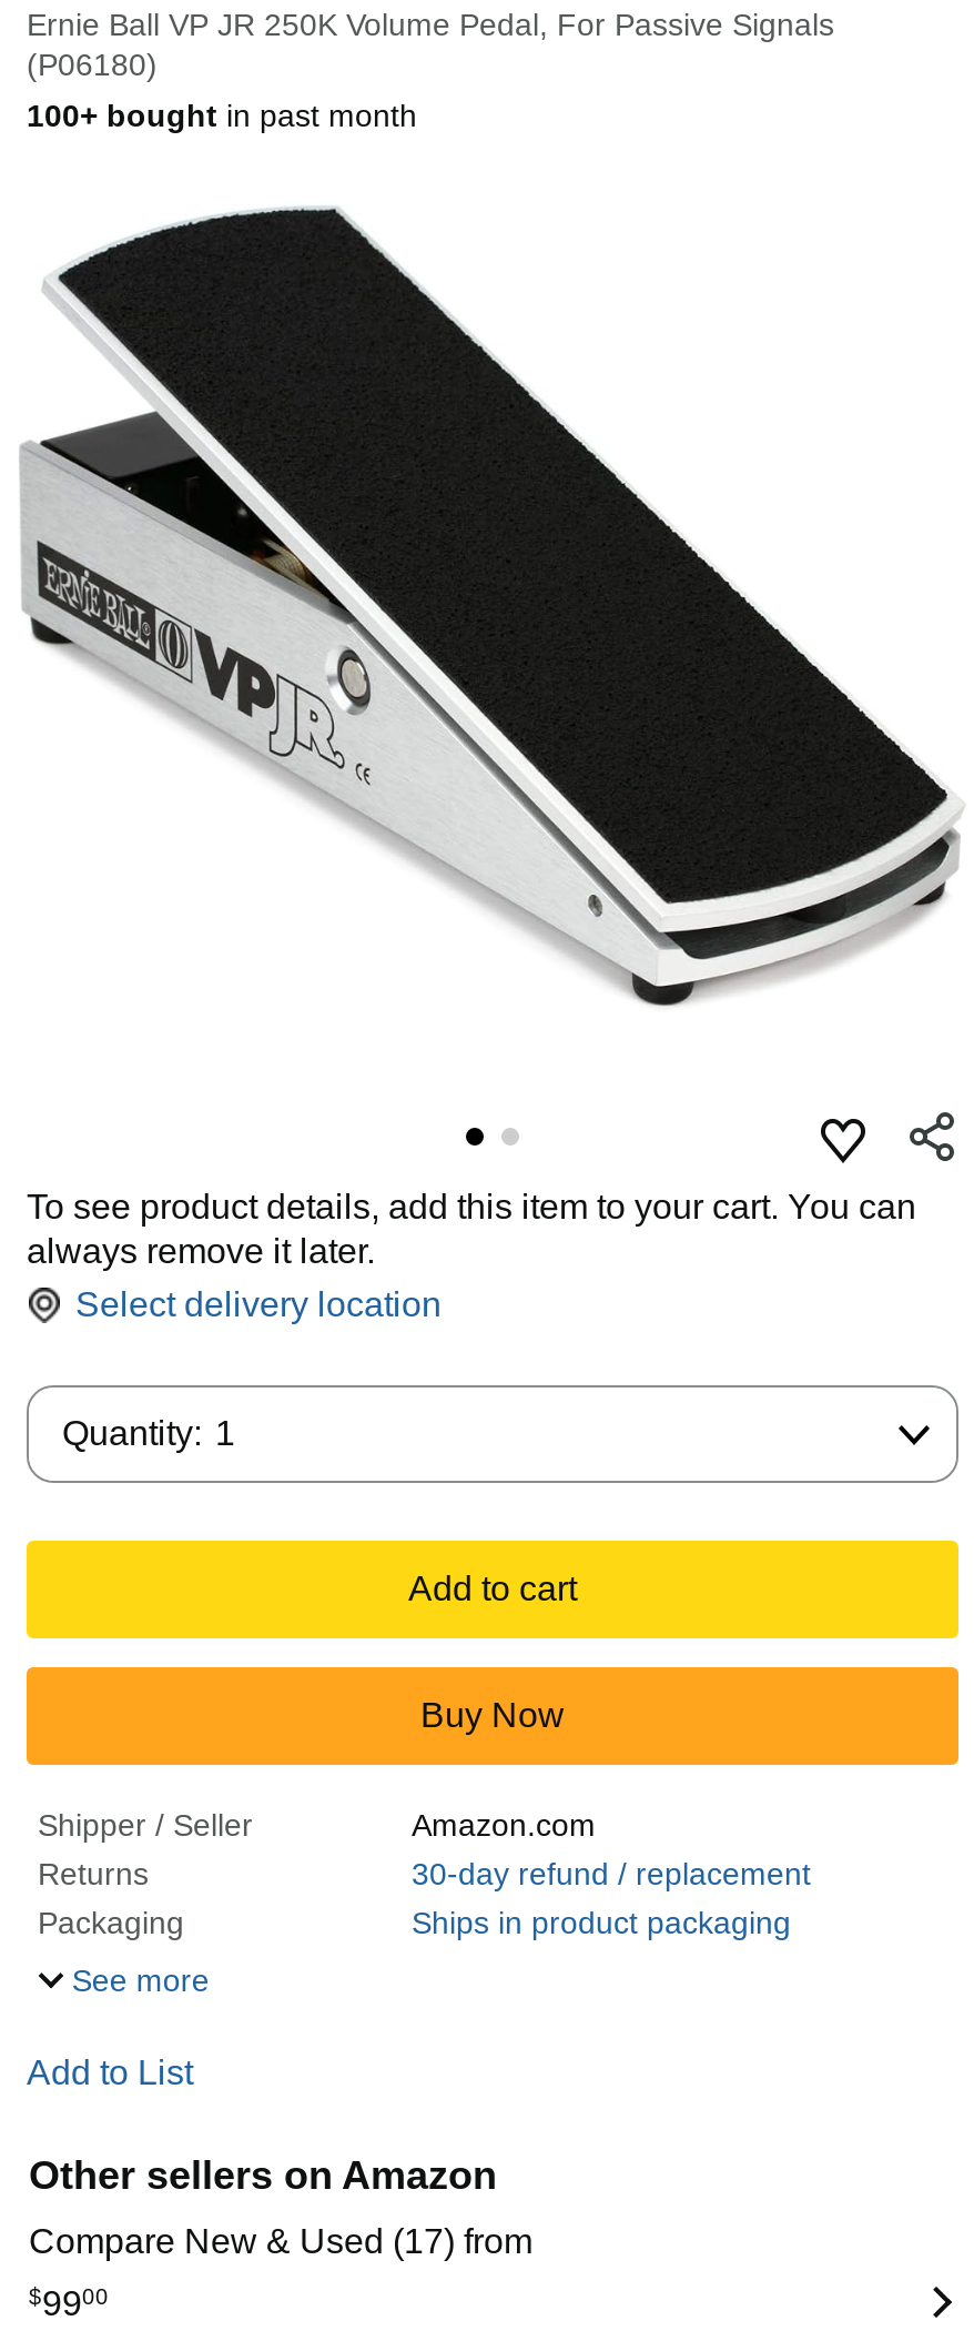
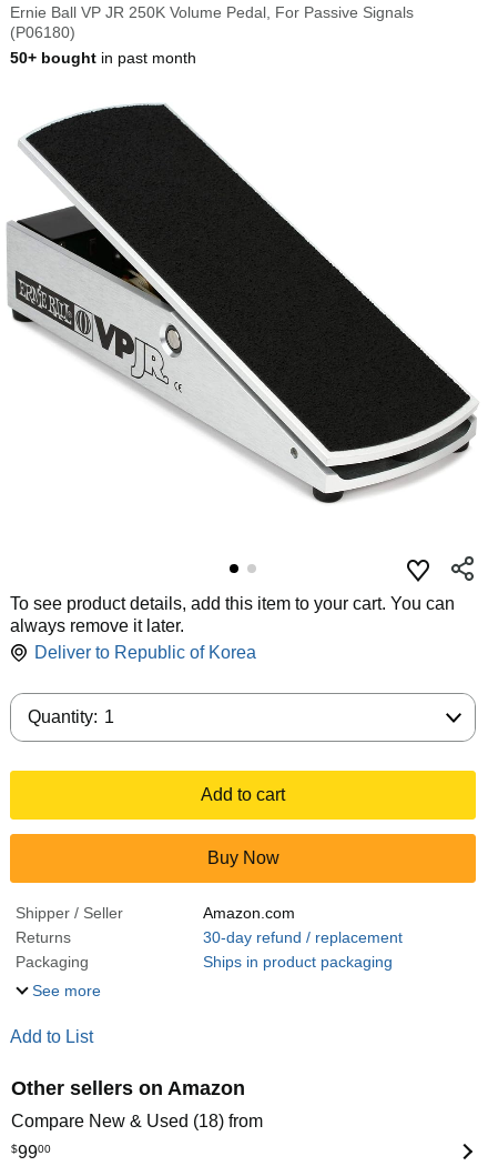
- 100+ bought in past month
+ 50+ bought in past month

- Select delivery location
+ Deliver to Republic of Korea

- Compare New & Used (17) from
+ Compare New & Used (18) from
